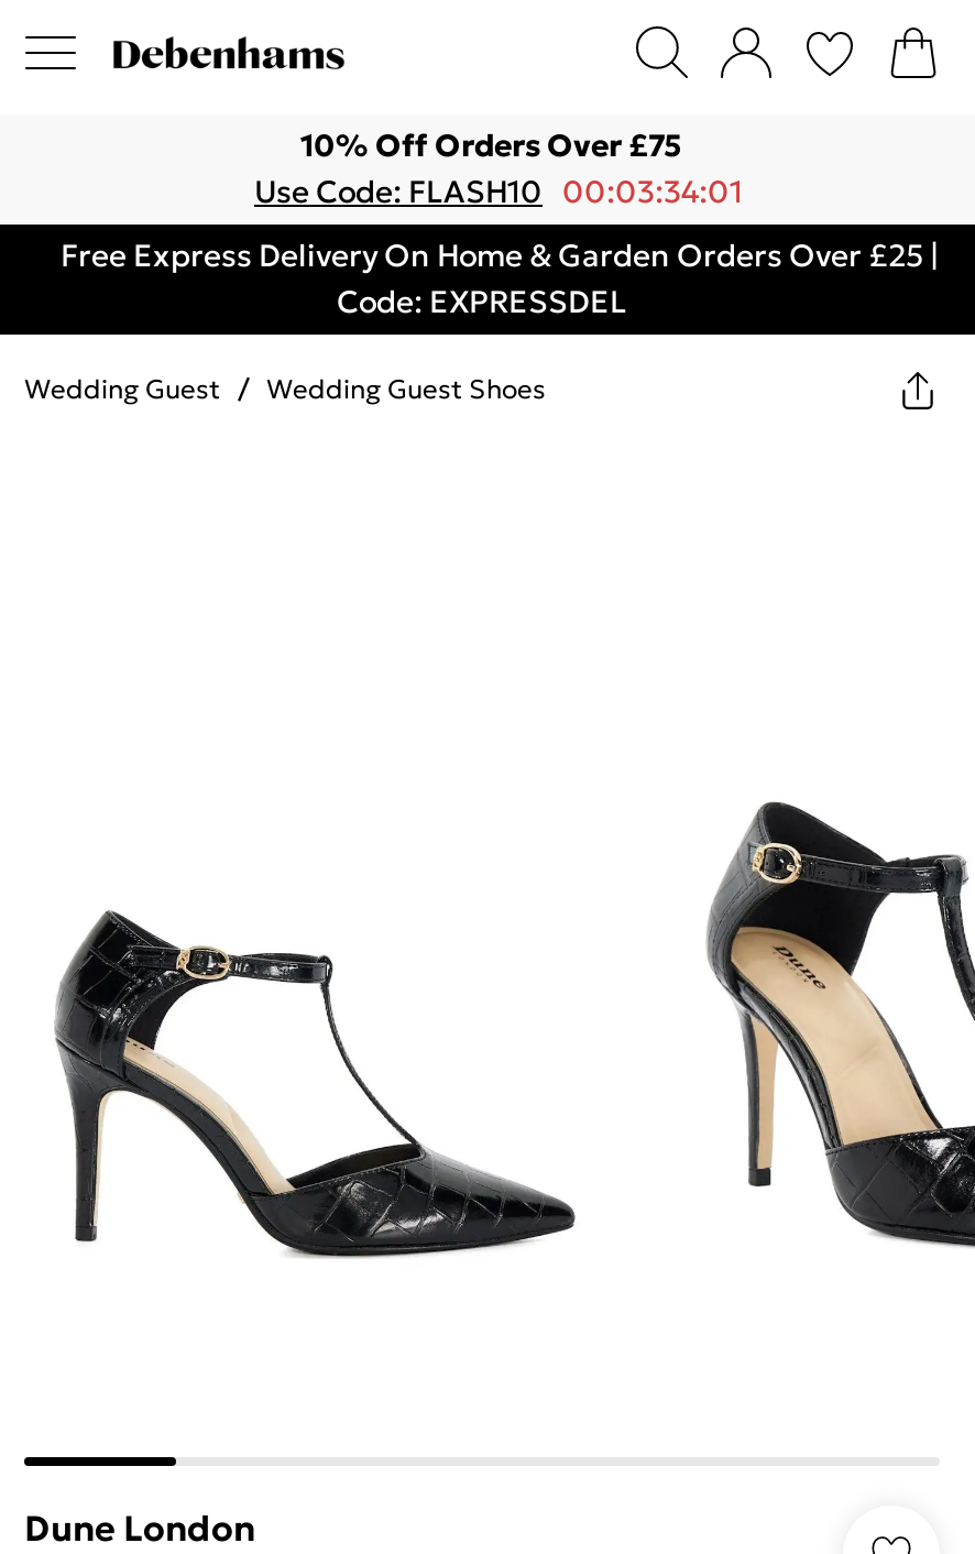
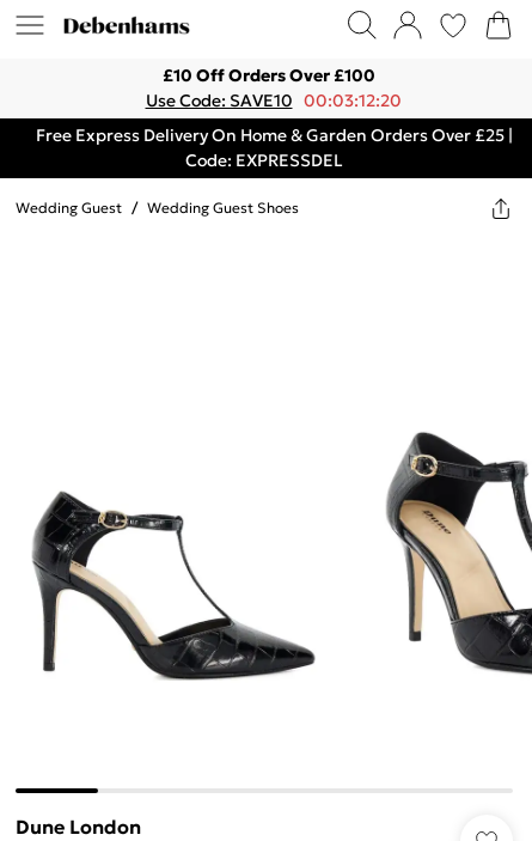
- 10% Off Orders Over £75
+ £10 Off Orders Over £100

- Use Code: FLASH10 00:03:34:01
+ Use Code: SAVE10 00:03:12:20
